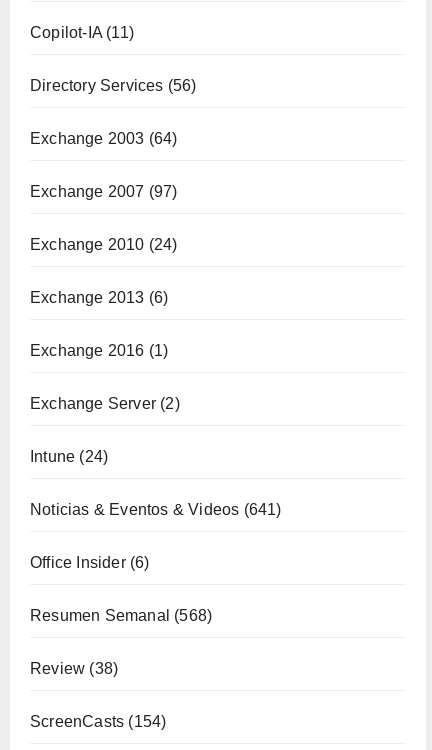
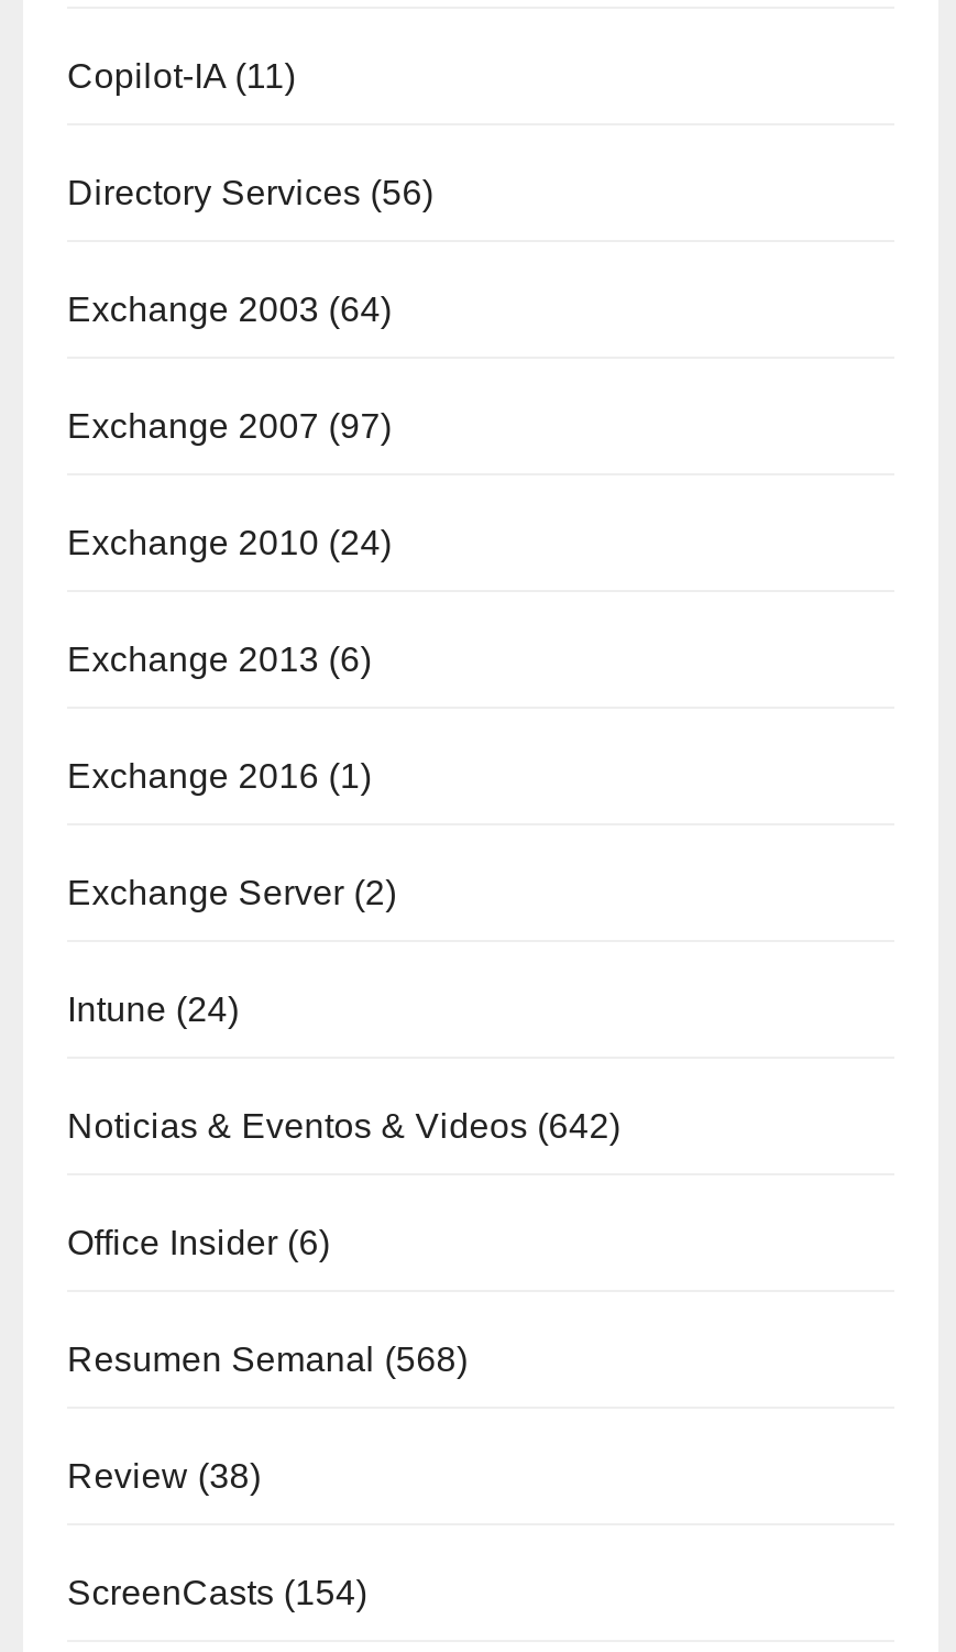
- Noticias & Eventos & Videos (641)
+ Noticias & Eventos & Videos (642)
